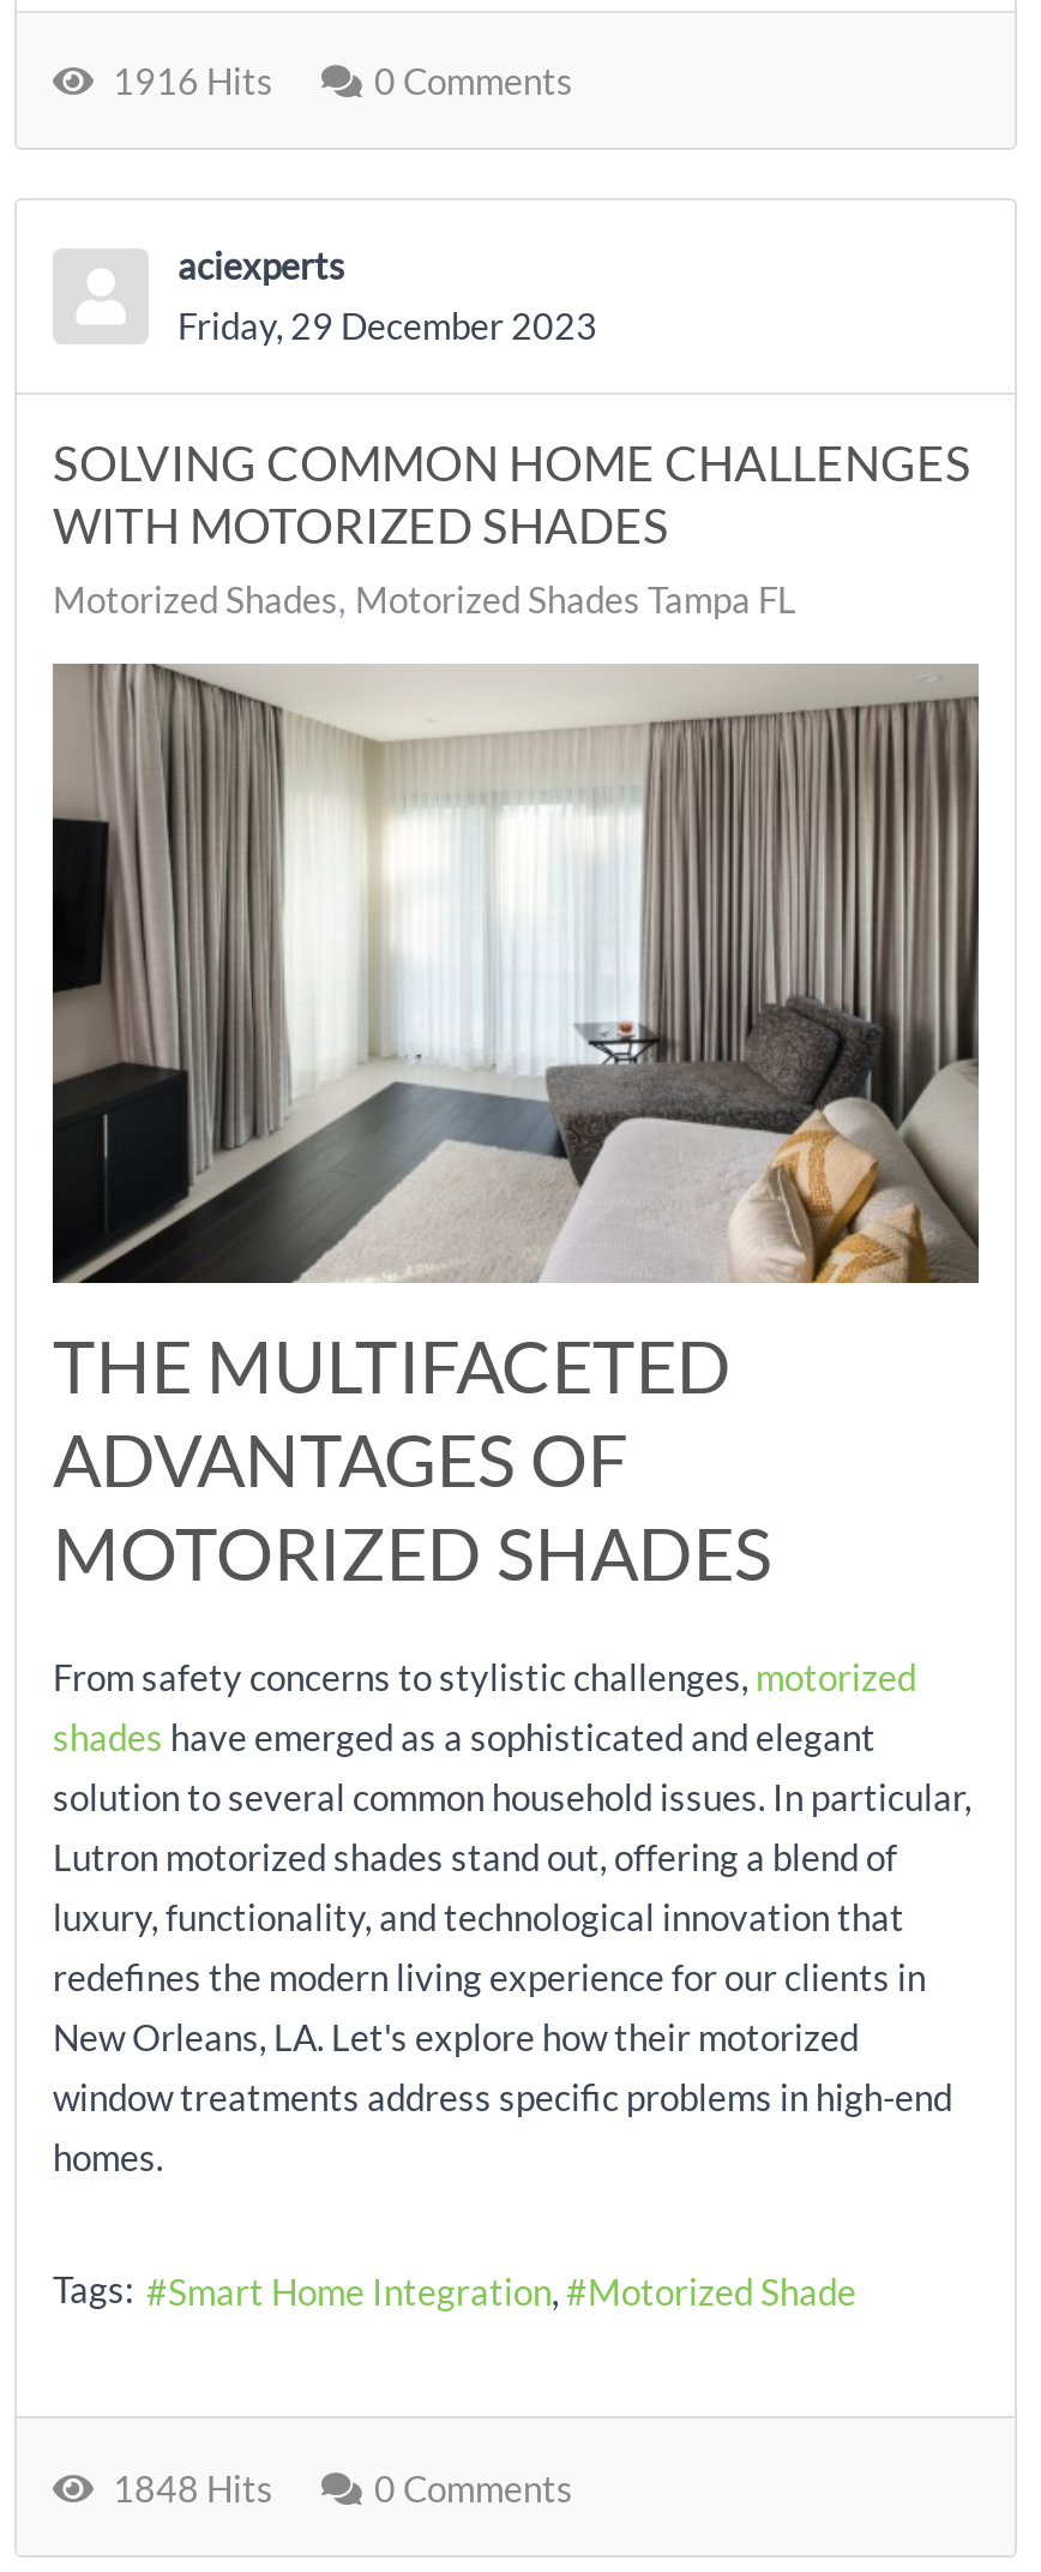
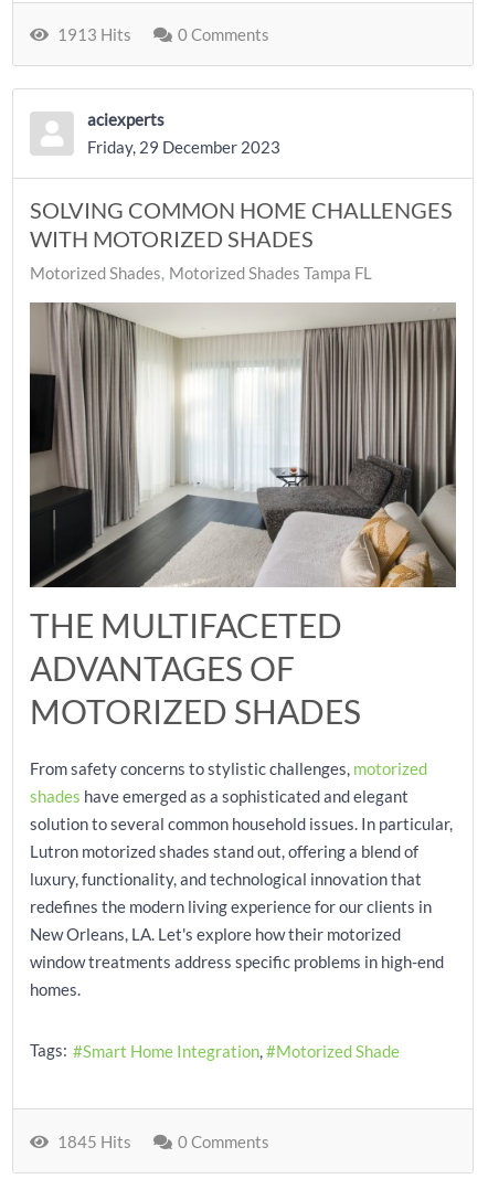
- 1916 Hits
+ 1913 Hits

- 1848 Hits
+ 1845 Hits
